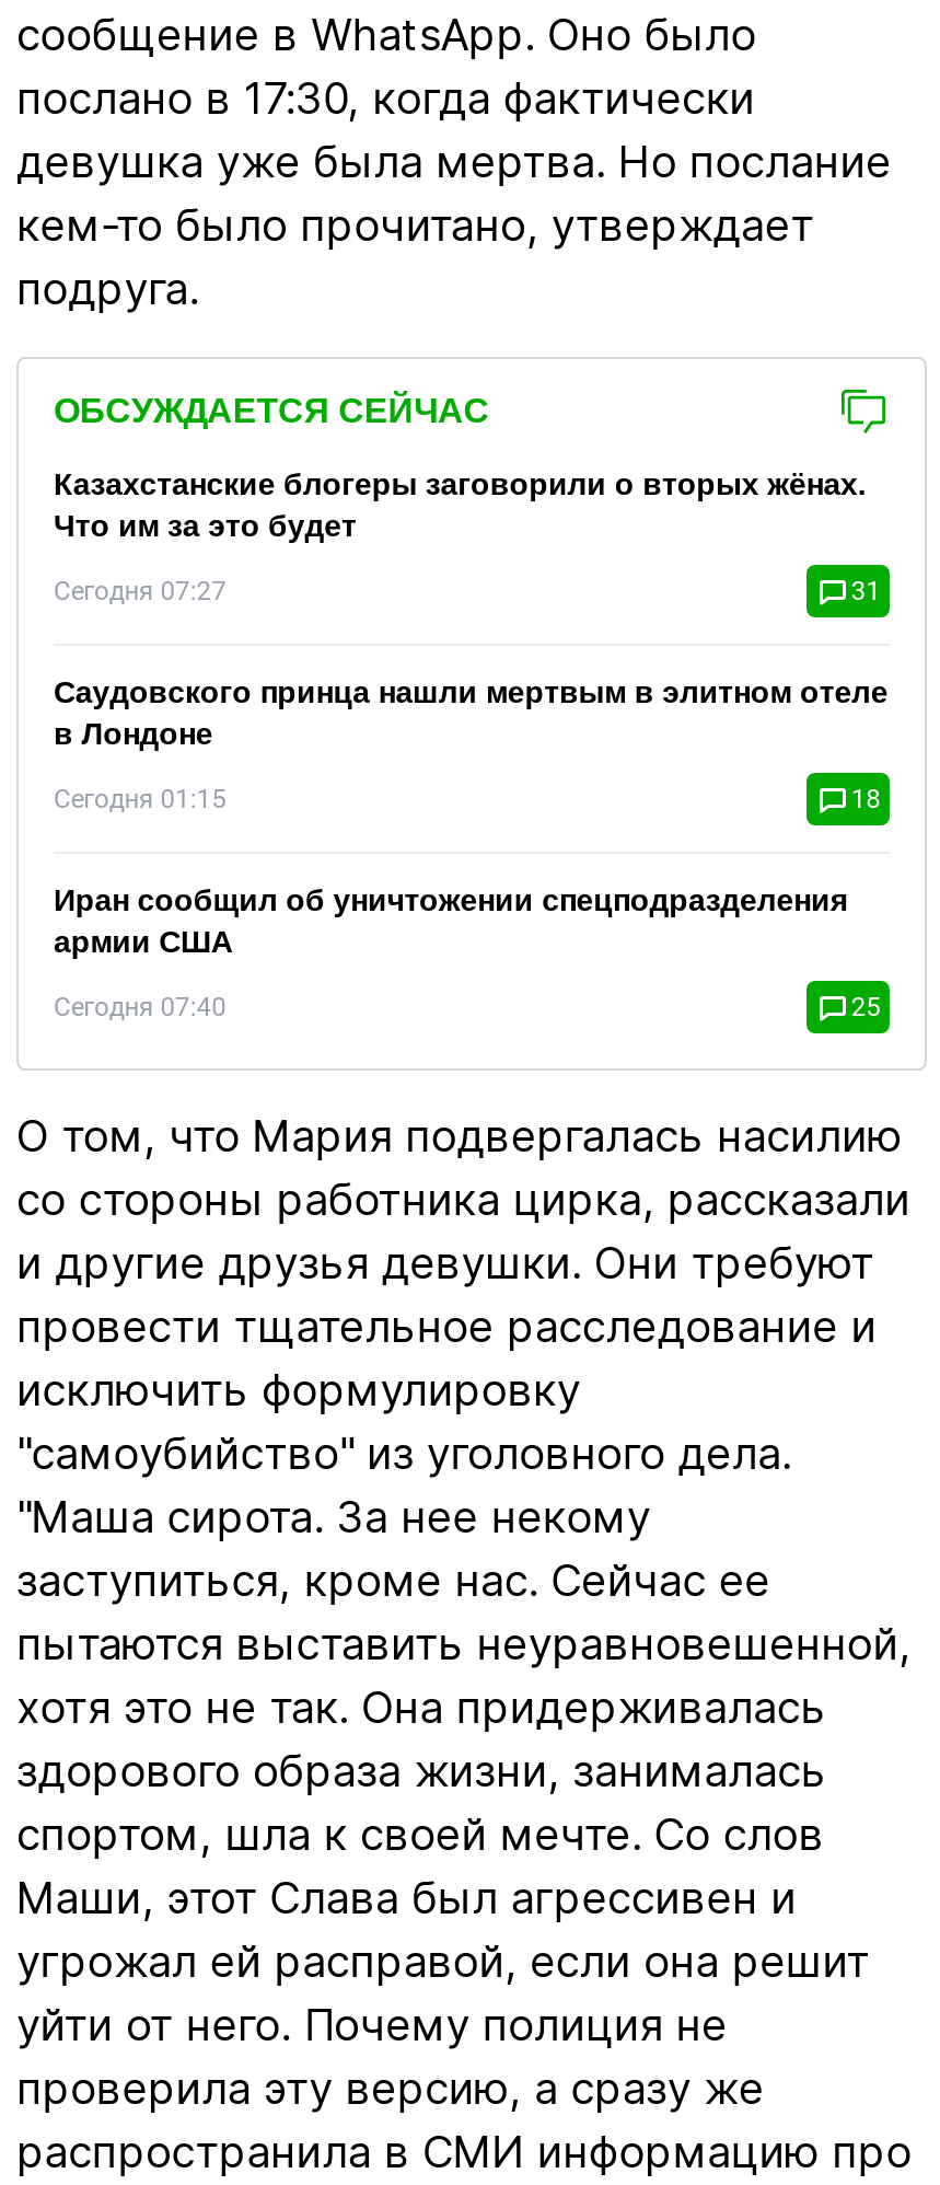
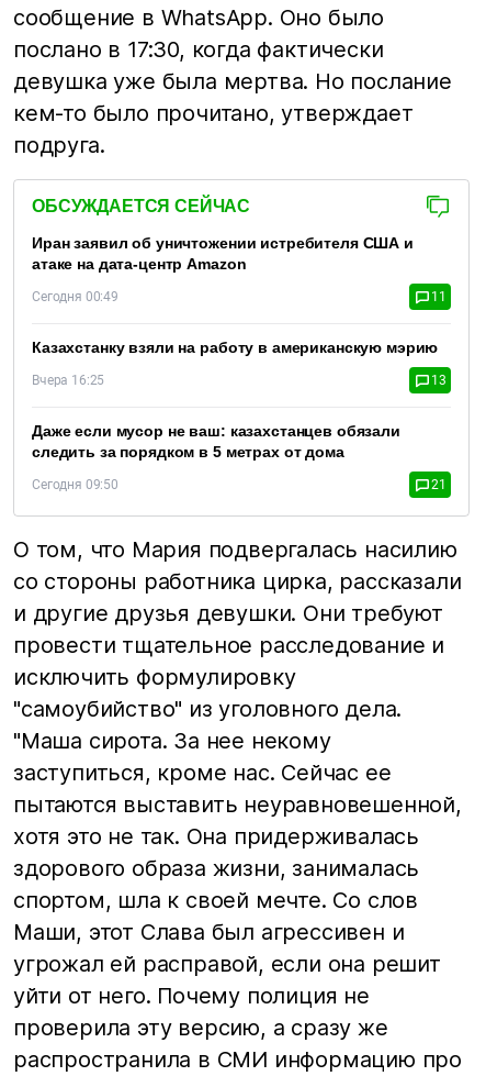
- Казахстанские блогеры заговорили о вторых жёнах.
- Что им за это будет
+ Иран заявил об уничтожении истребителя США и
+ атаке на дата-центр Amazon

- Сегодня 07:27
- 31
+ Сегодня 00:49
+ 11

- Саудовского принца нашли мертвым в элитном отеле
- в Лондоне
+ Казахстанку взяли на работу в американскую мэрию

- Сегодня 01:15
- 18
+ Вчера 16:25
+ 13

- Иран сообщил об уничтожении спецподразделения
- армии США
+ Даже если мусор не ваш: казахстанцев обязали
+ следить за порядком в 5 метрах от дома

- Сегодня 07:40
- 25
+ Сегодня 09:50
+ 21
